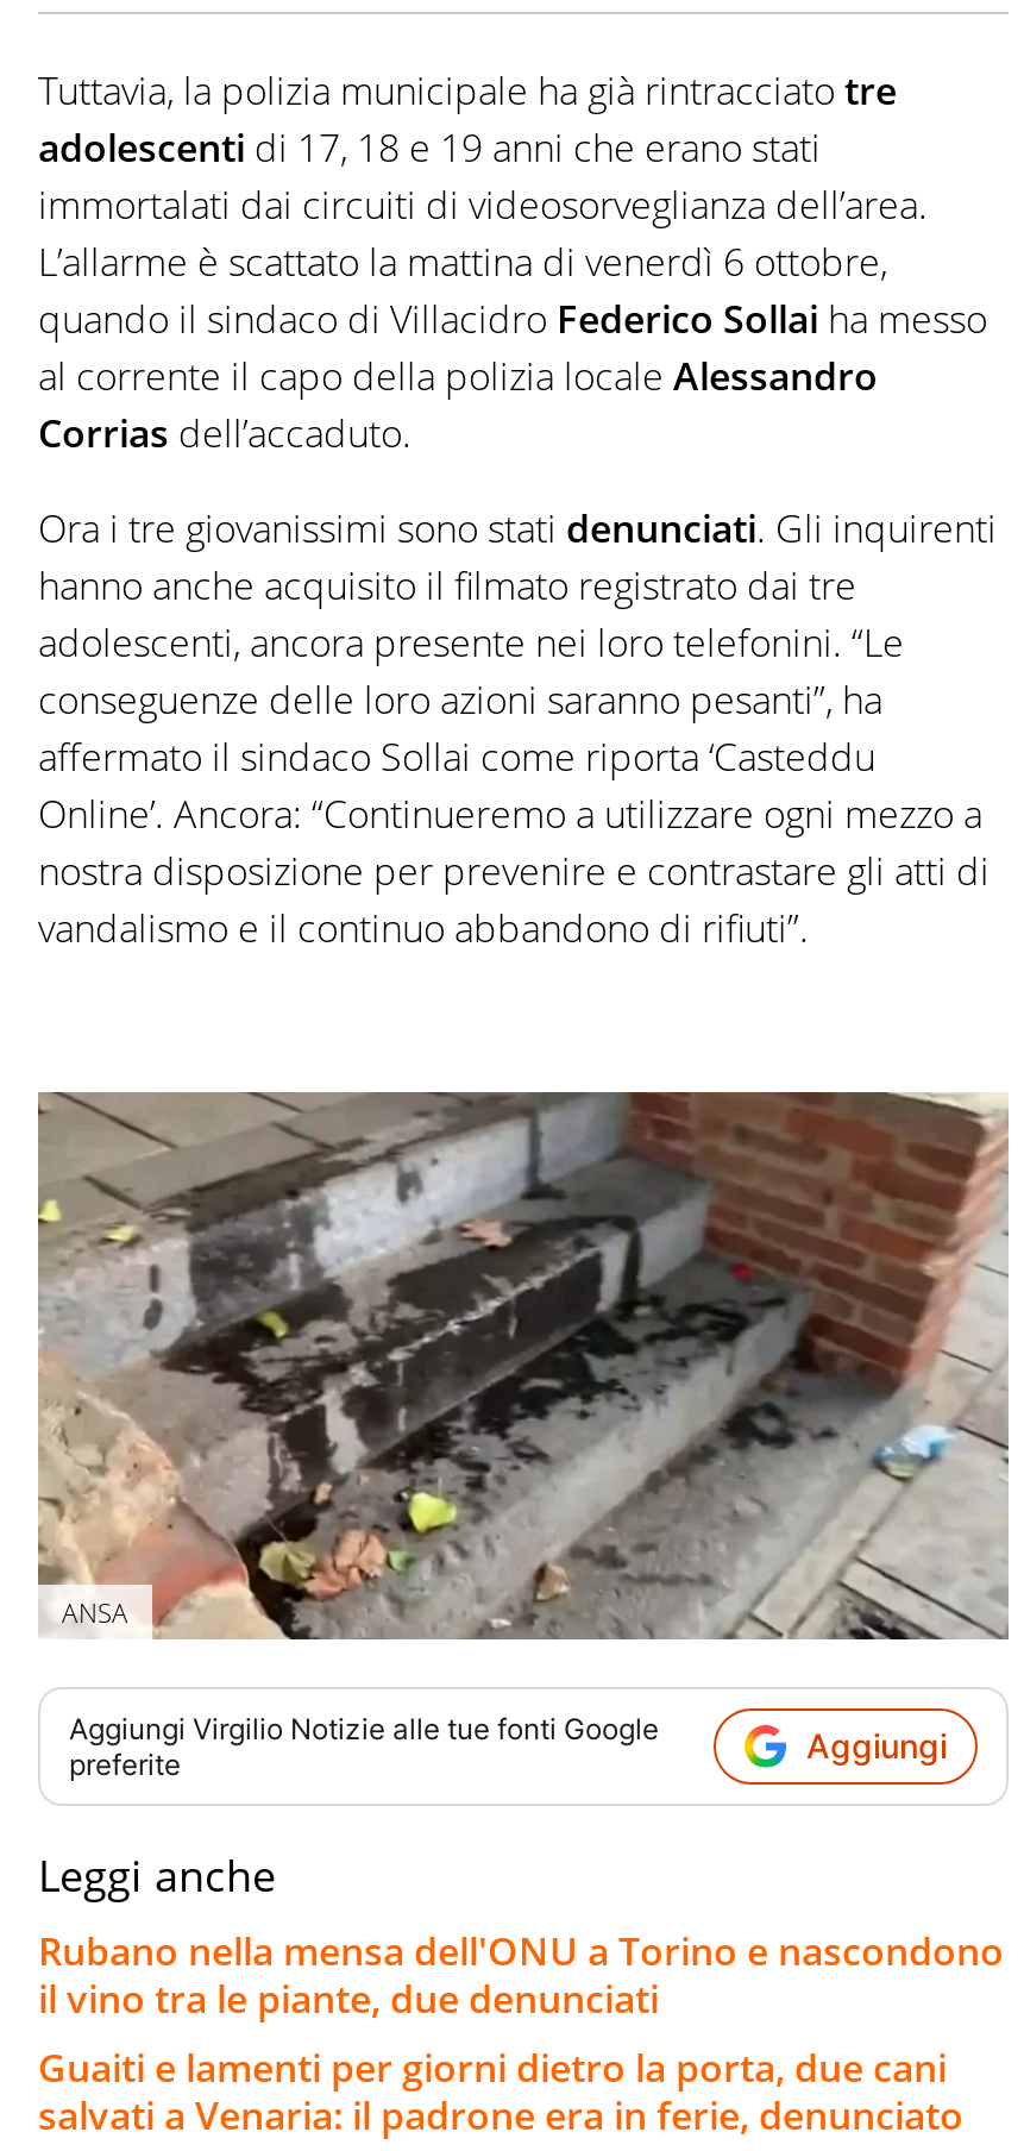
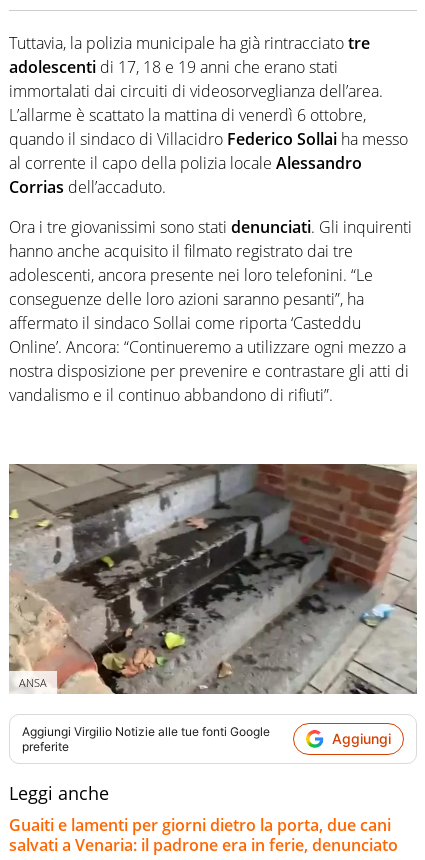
- Rubano nella mensa dell'ONU a Torino e nascondono
- il vino tra le piante, due denunciati
